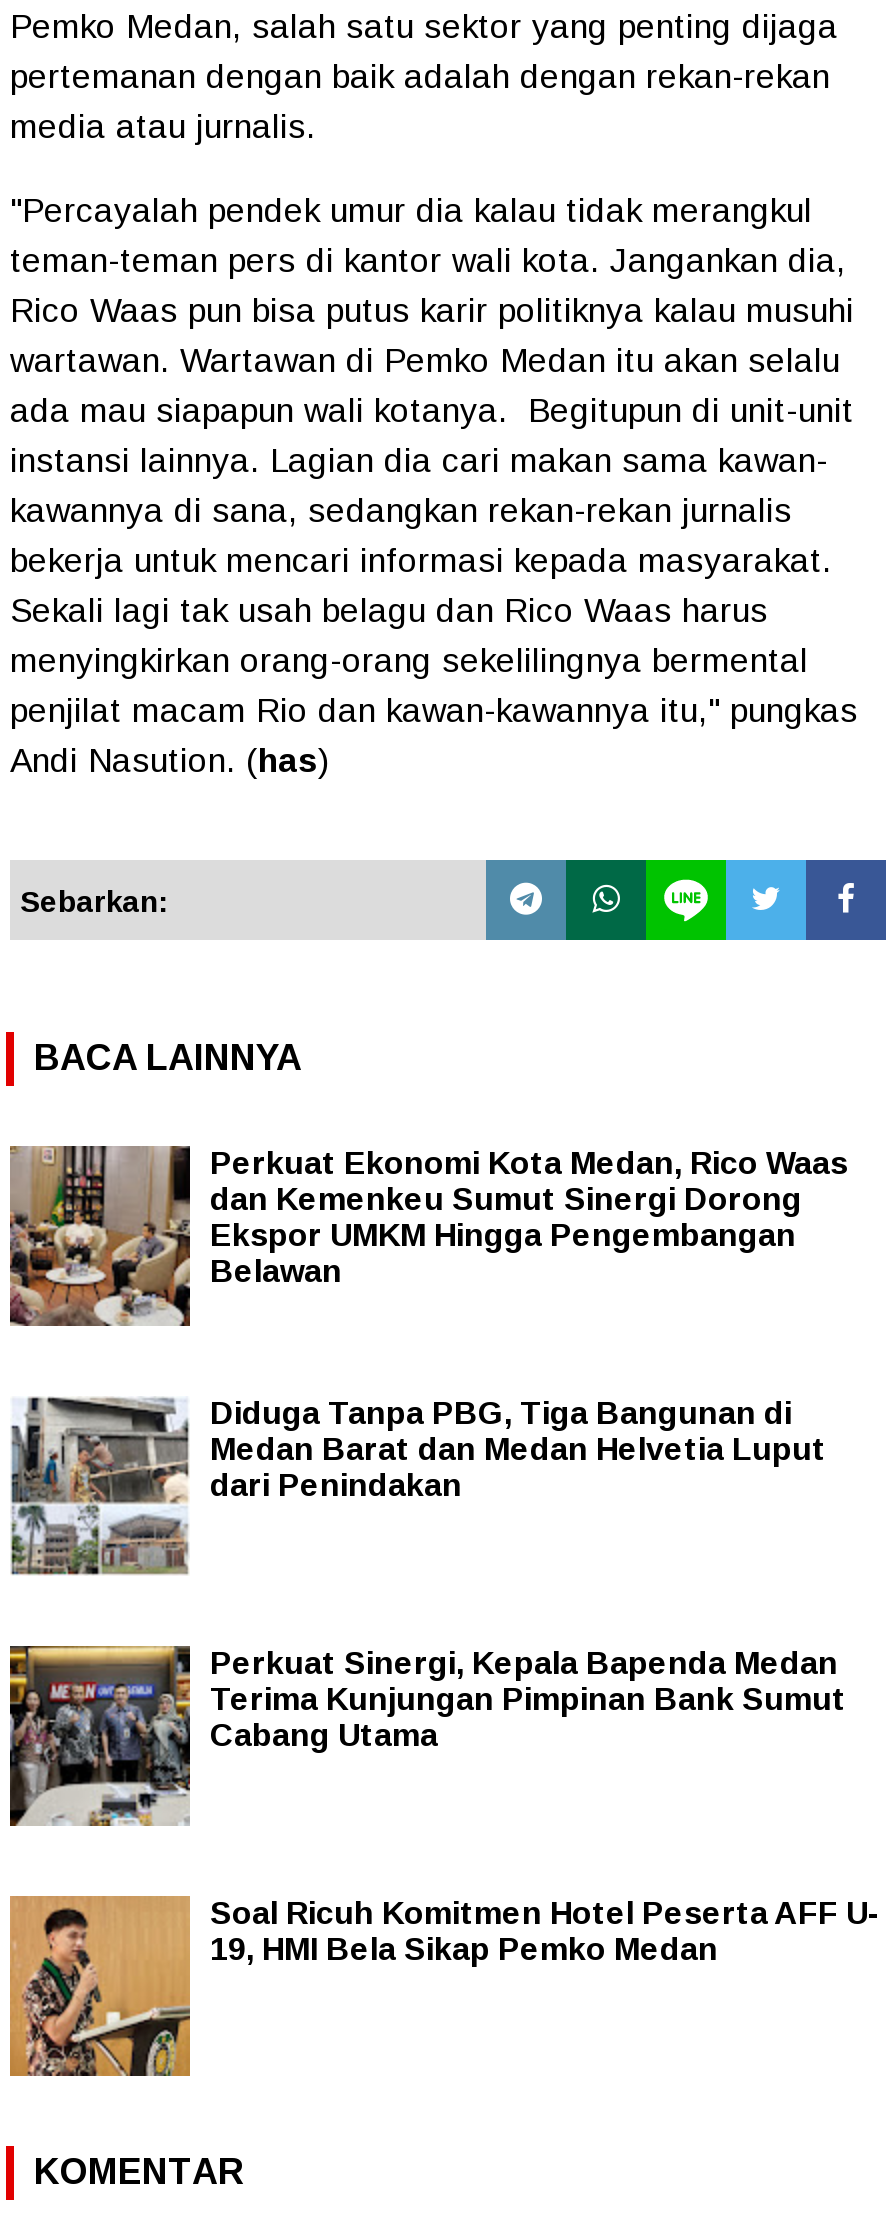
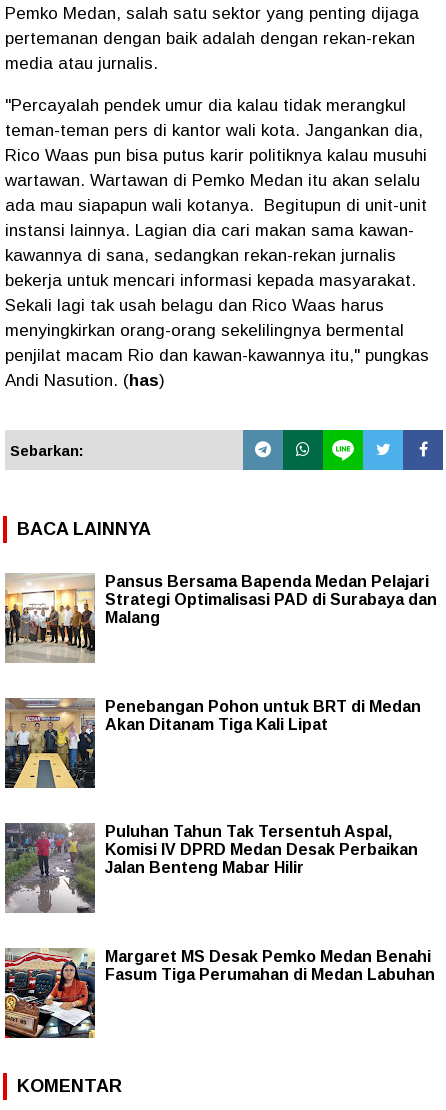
- [image]
- Perkuat Ekonomi Kota Medan, Rico Waas
- dan Kemenkeu Sumut Sinergi Dorong
- Ekspor UMKM Hingga Pengembangan
- Belawan
+ [image]
+ Pansus Bersama Bapenda Medan Pelajari
+ Strategi Optimalisasi PAD di Surabaya dan
+ Malang

- [image]
- Diduga Tanpa PBG, Tiga Bangunan di
- Medan Barat dan Medan Helvetia Luput
- dari Penindakan
+ [image]
+ Penebangan Pohon untuk BRT di Medan
+ Akan Ditanam Tiga Kali Lipat

- [image]
- Perkuat Sinergi, Kepala Bapenda Medan
- Terima Kunjungan Pimpinan Bank Sumut
- Cabang Utama
+ [image]
+ Puluhan Tahun Tak Tersentuh Aspal,
+ Komisi IV DPRD Medan Desak Perbaikan
+ Jalan Benteng Mabar Hilir

- [image]
- Soal Ricuh Komitmen Hotel Peserta AFF U-
- 19, HMI Bela Sikap Pemko Medan
+ [image]
+ Margaret MS Desak Pemko Medan Benahi
+ Fasum Tiga Perumahan di Medan Labuhan
